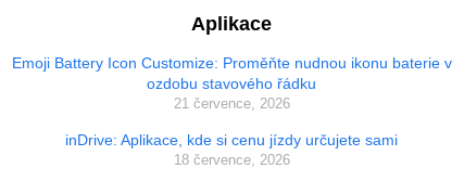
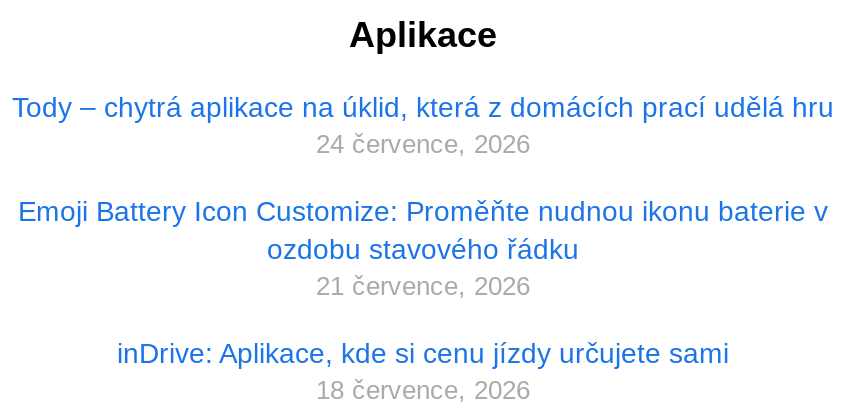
+ Tody – chytrá aplikace na úklid, která z domácích prací udělá hru
+ 24 července, 2026
